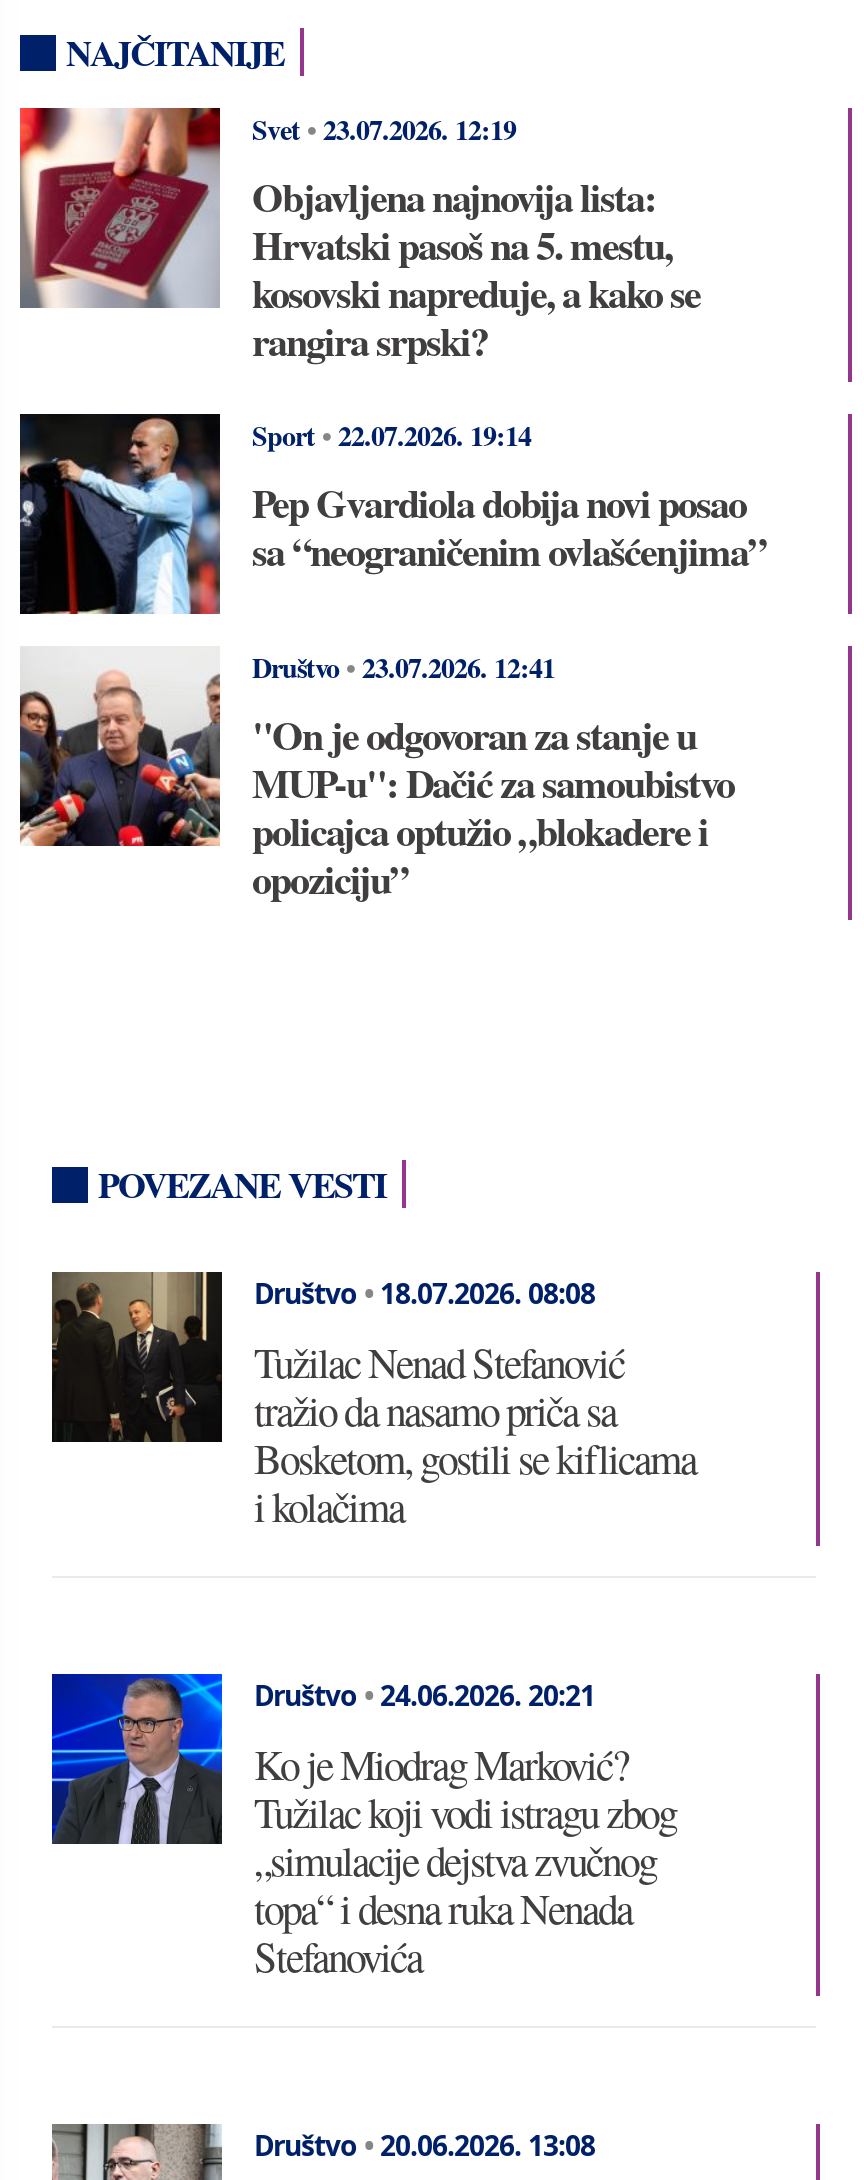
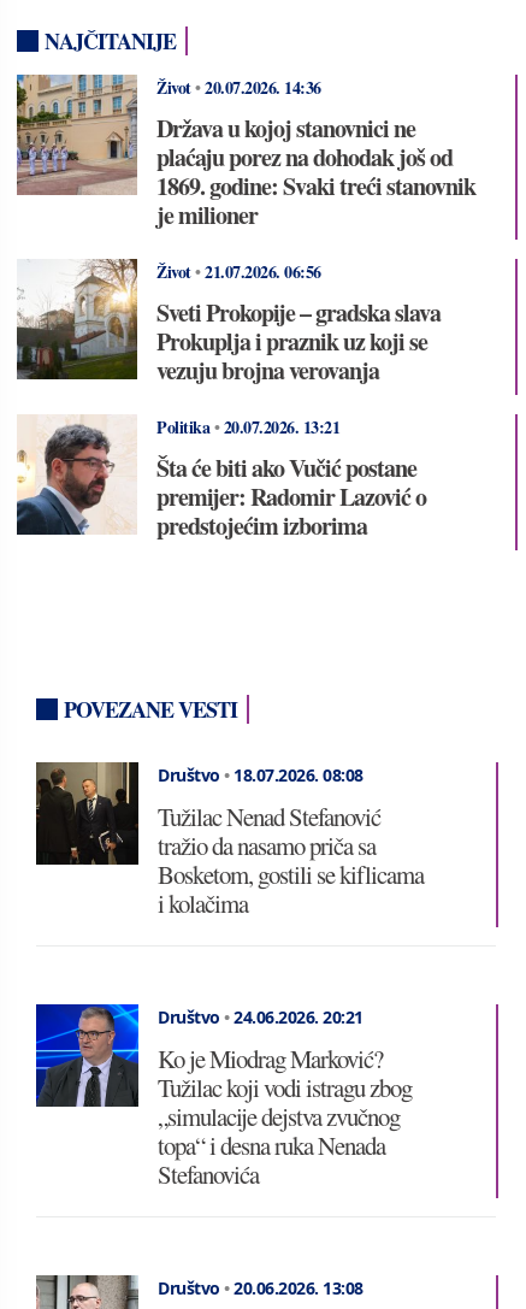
- [image]
- Svet •23.07.2026. 12:19
- Objavljena najnovija lista:
- Hrvatski pasoš na 5. mestu,
- kosovski napreduje, a kako se
- rangira srpski?
+ [image]
+ Život •20.07.2026. 14:36
+ Država u kojoj stanovnici ne
+ plaćaju porez na dohodak još od
+ 1869. godine: Svaki treći stanovnik
+ je milioner

- [image]
- Sport •22.07.2026. 19:14
- Pep Gvardiola dobija novi posao
- sa “neograničenim ovlašćenjima”
+ [image]
+ Život • 21.07.2026. 06:56
+ Sveti Prokopije – gradska slava
+ Prokuplja i praznik uz koji se
+ vezuju brojna verovanja

- [image]
- Društvo •23.07.2026. 12:41
- "On je odgovoran za stanje u
- MUP-u": Dačić za samoubistvo
- policajca optužio „blokadere i
- opoziciju”
+ [image]
+ Politika • 20.07.2026. 13:21
+ Šta će biti ako Vučić postane
+ premijer: Radomir Lazović o
+ predstojećim izborima
